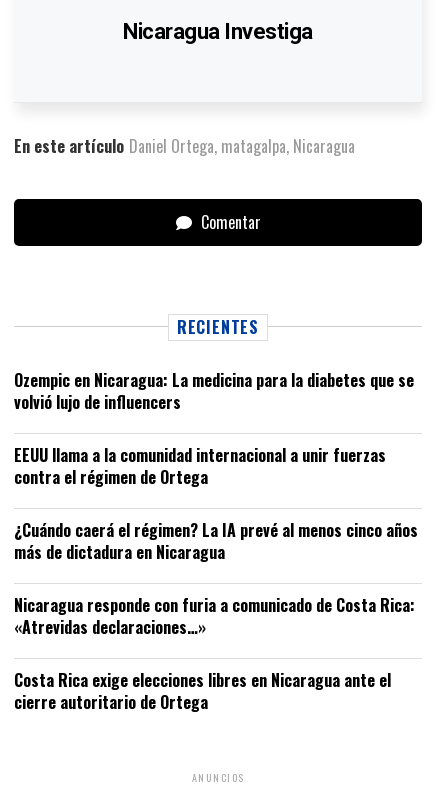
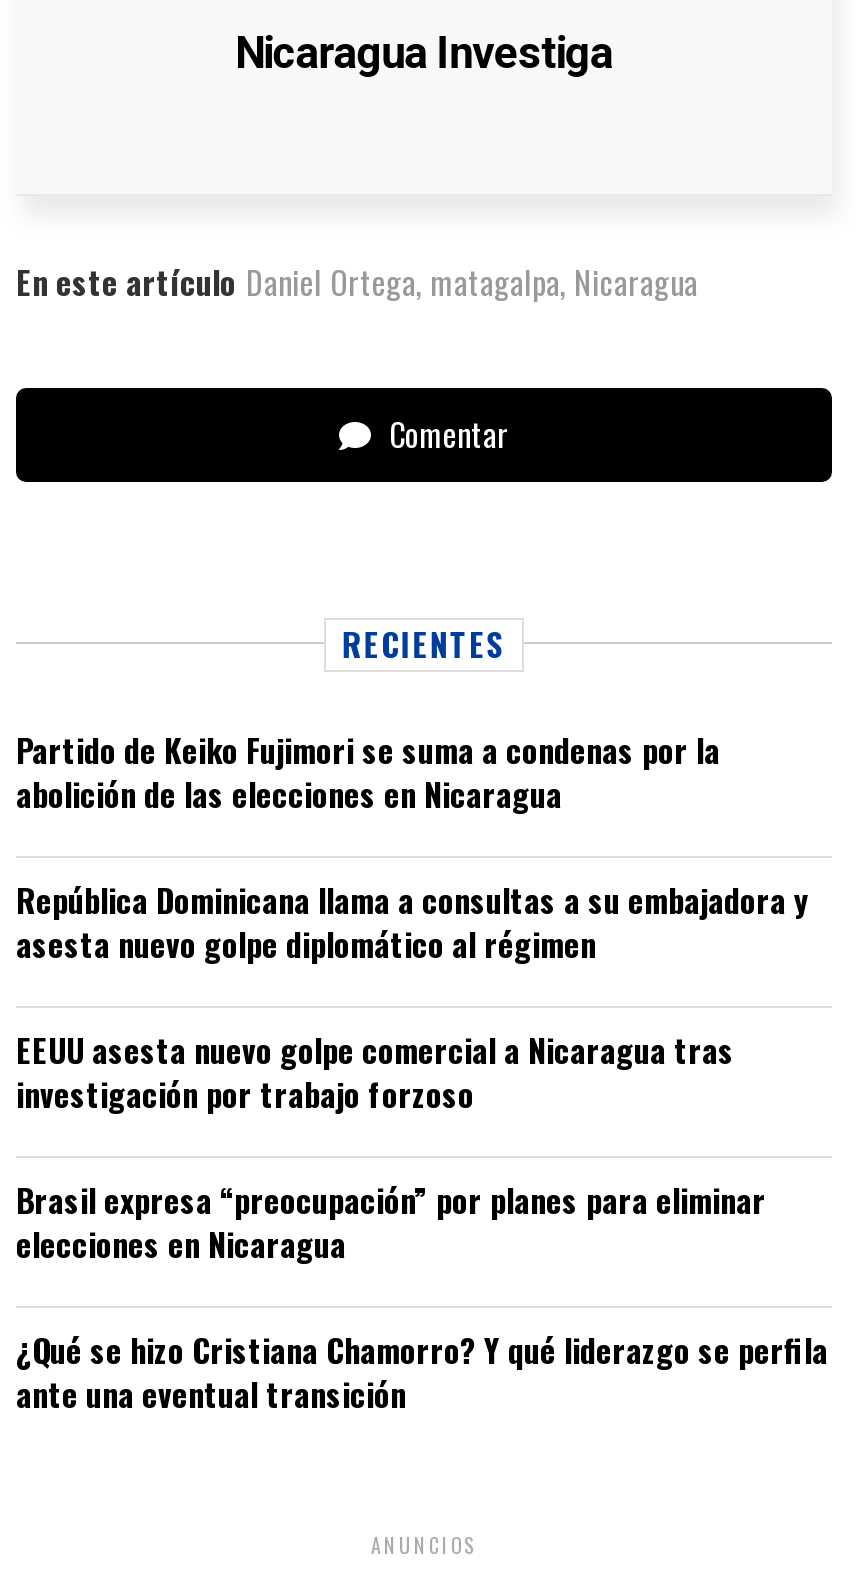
- Ozempic en Nicaragua: La medicina para la diabetes que se
- volvió lujo de influencers
+ Partido de Keiko Fujimori se suma a condenas por la
+ abolición de las elecciones en Nicaragua

- EEUU llama a la comunidad internacional a unir fuerzas
- contra el régimen de Ortega
+ República Dominicana llama a consultas a su embajadora y
+ asesta nuevo golpe diplomático al régimen

- ¿Cuándo caerá el régimen? La IA prevé al menos cinco años
- más de dictadura en Nicaragua
+ EEUU asesta nuevo golpe comercial a Nicaragua tras
+ investigación por trabajo forzoso

- Nicaragua responde con furia a comunicado de Costa Rica:
- «Atrevidas declaraciones…»
+ Brasil expresa “preocupación” por planes para eliminar
+ elecciones en Nicaragua

- Costa Rica exige elecciones libres en Nicaragua ante el
- cierre autoritario de Ortega
+ ¿Qué se hizo Cristiana Chamorro? Y qué liderazgo se perfila
+ ante una eventual transición
